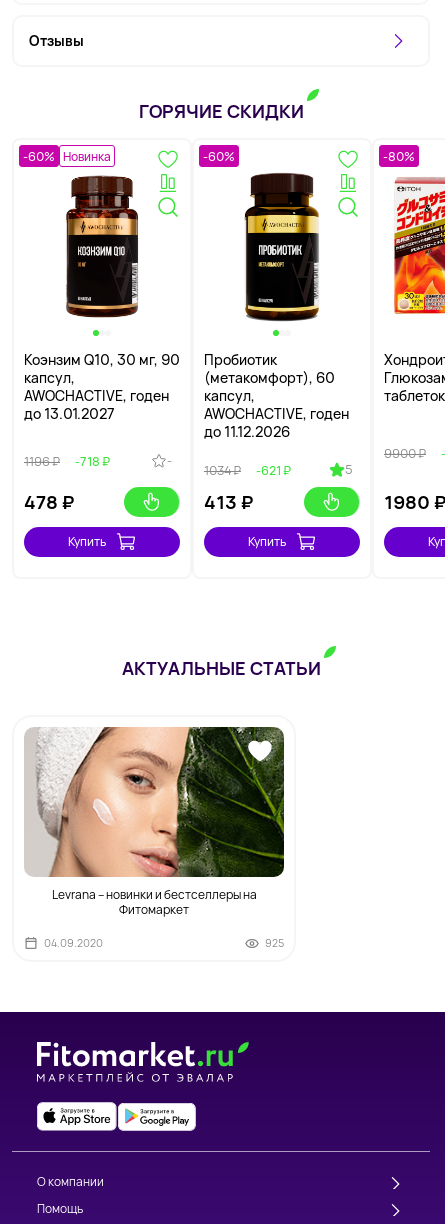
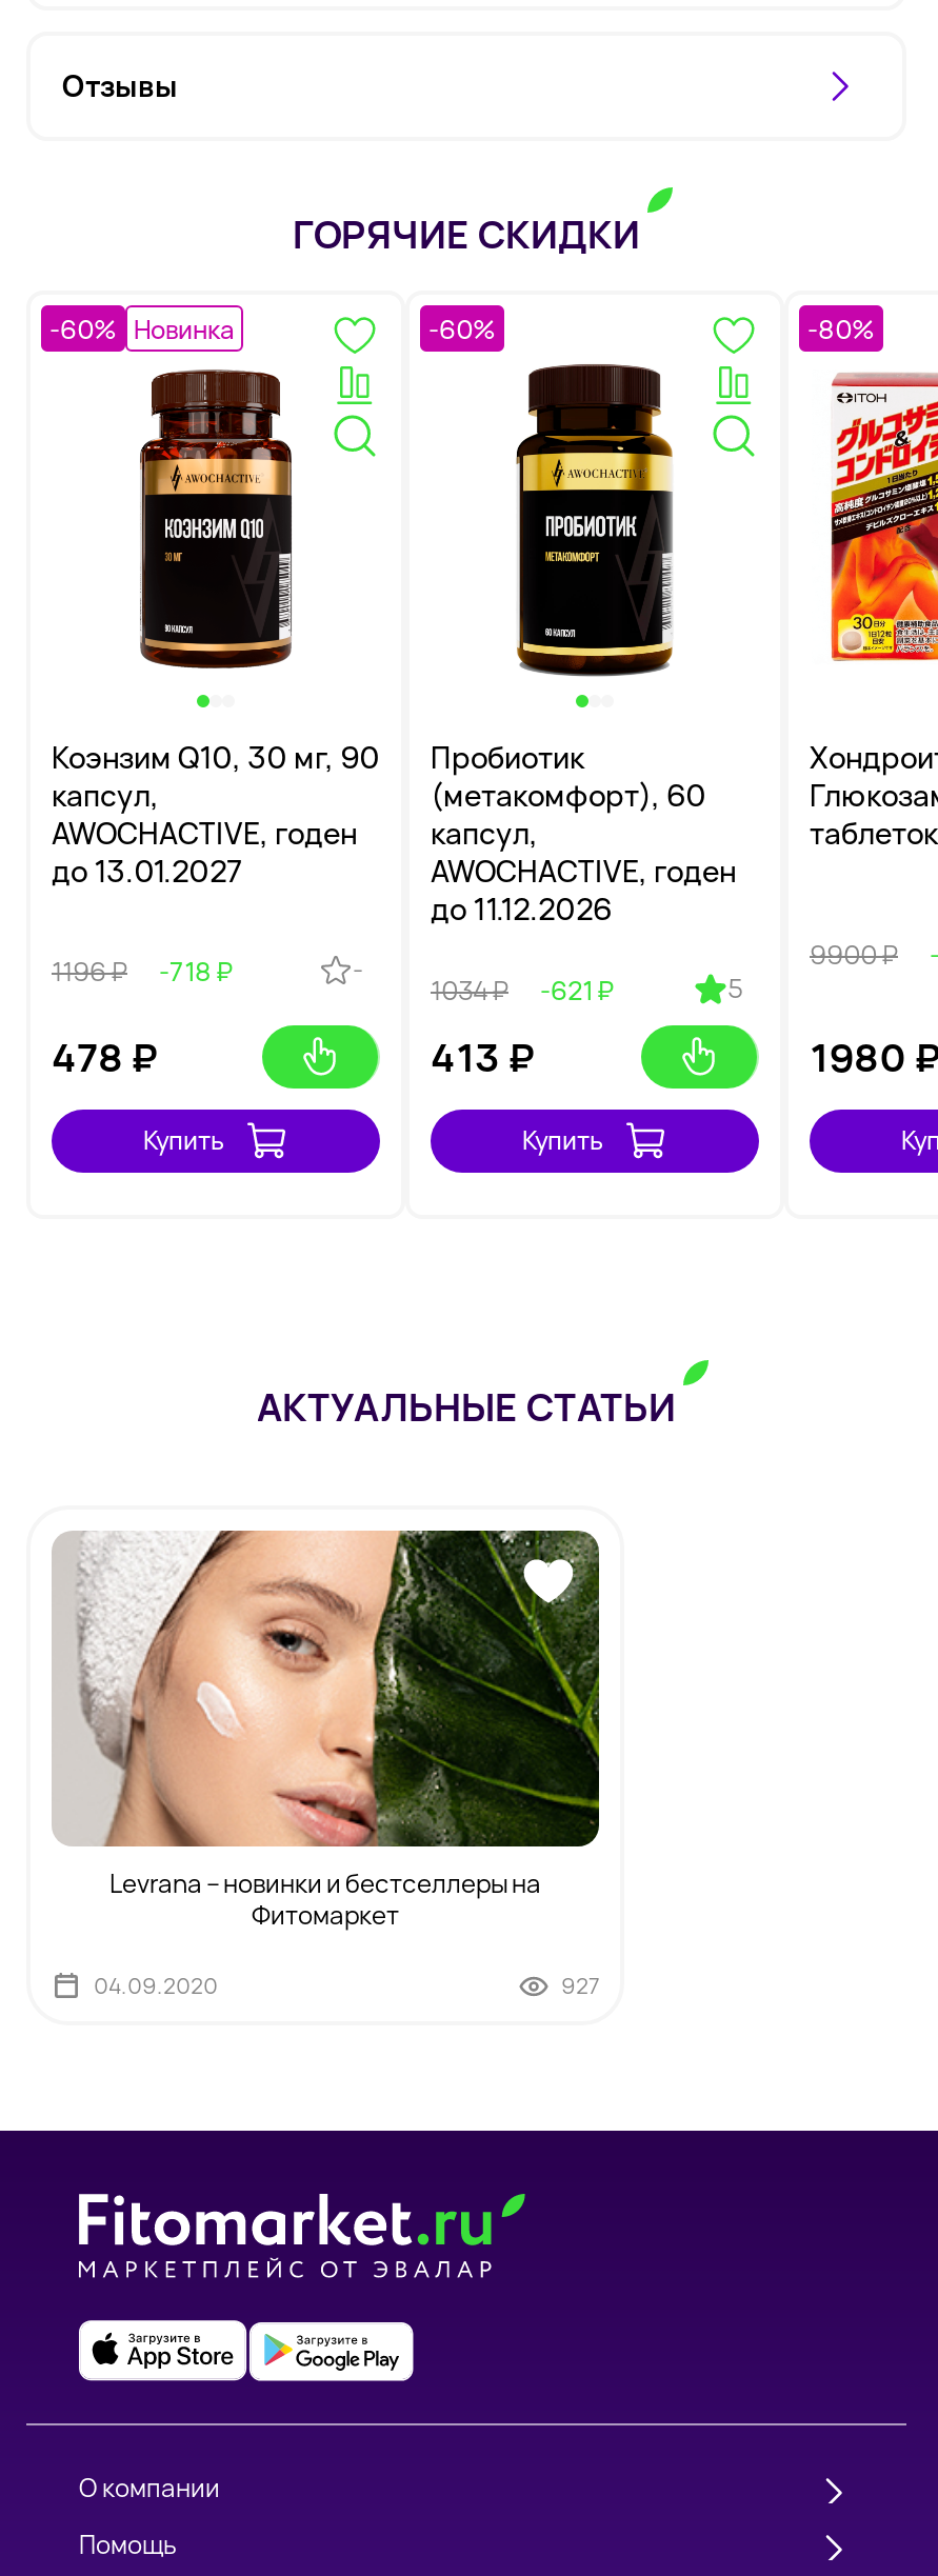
- 925
+ 927
